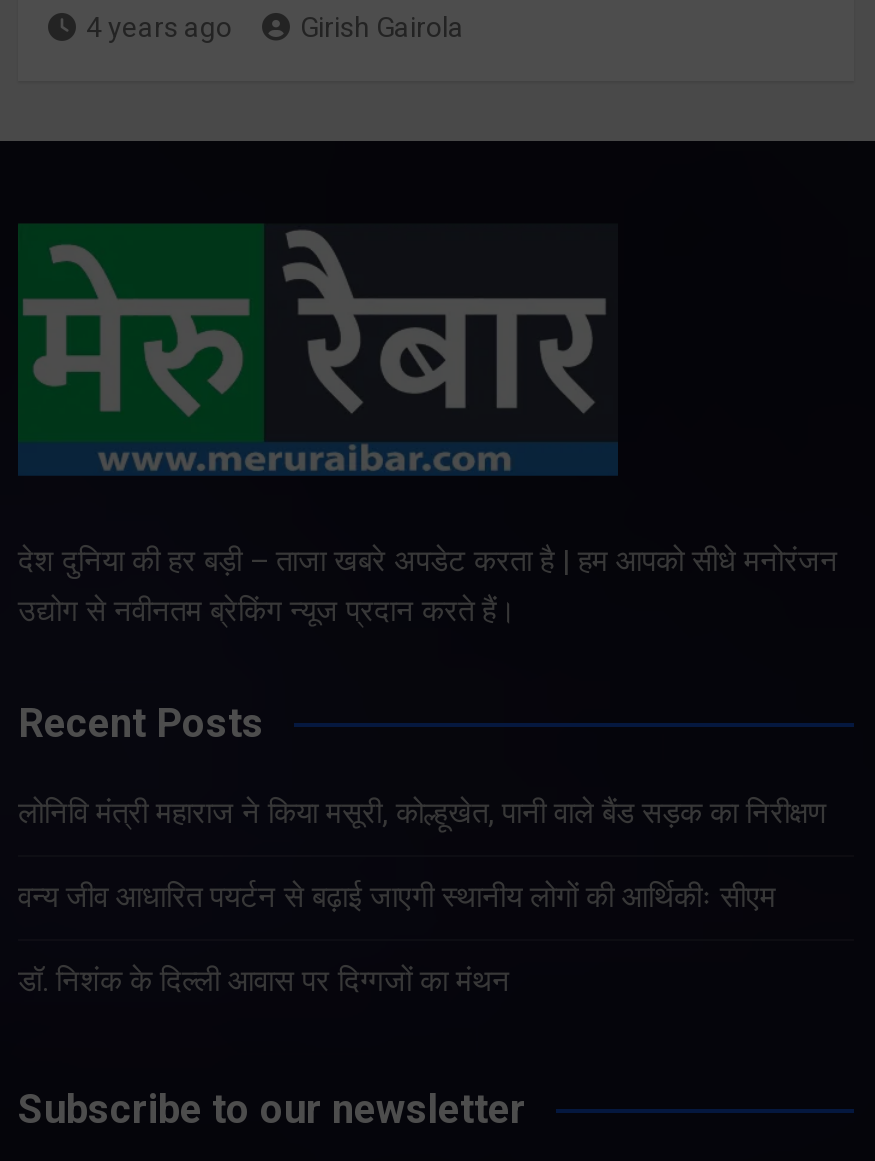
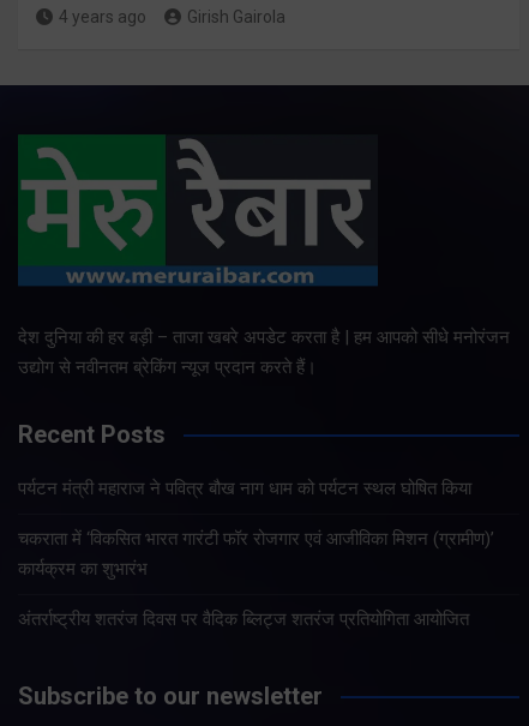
- लोनिवि मंत्री महाराज ने किया मसूरी, कोल्हूखेत, पानी वाले बैंड सड़क का निरीक्षण
+ पर्यटन मंत्री महाराज ने पवित्र बौख नाग धाम को पर्यटन स्थल घोषित किया

- वन्य जीव आधारित पयर्टन से बढ़ाई जाएगी स्थानीय लोगों की आर्थिकीः सीएम
+ चकराता में ‘विकसित भारत गारंटी फॉर रोजगार एवं आजीविका मिशन (ग्रामीण)’
+ कार्यक्रम का शुभारंभ

- डॉ. निशंक के दिल्ली आवास पर दिग्गजों का मंथन
+ अंतर्राष्ट्रीय शतरंज दिवस पर वैदिक ब्लिट्ज शतरंज प्रतियोगिता आयोजित
